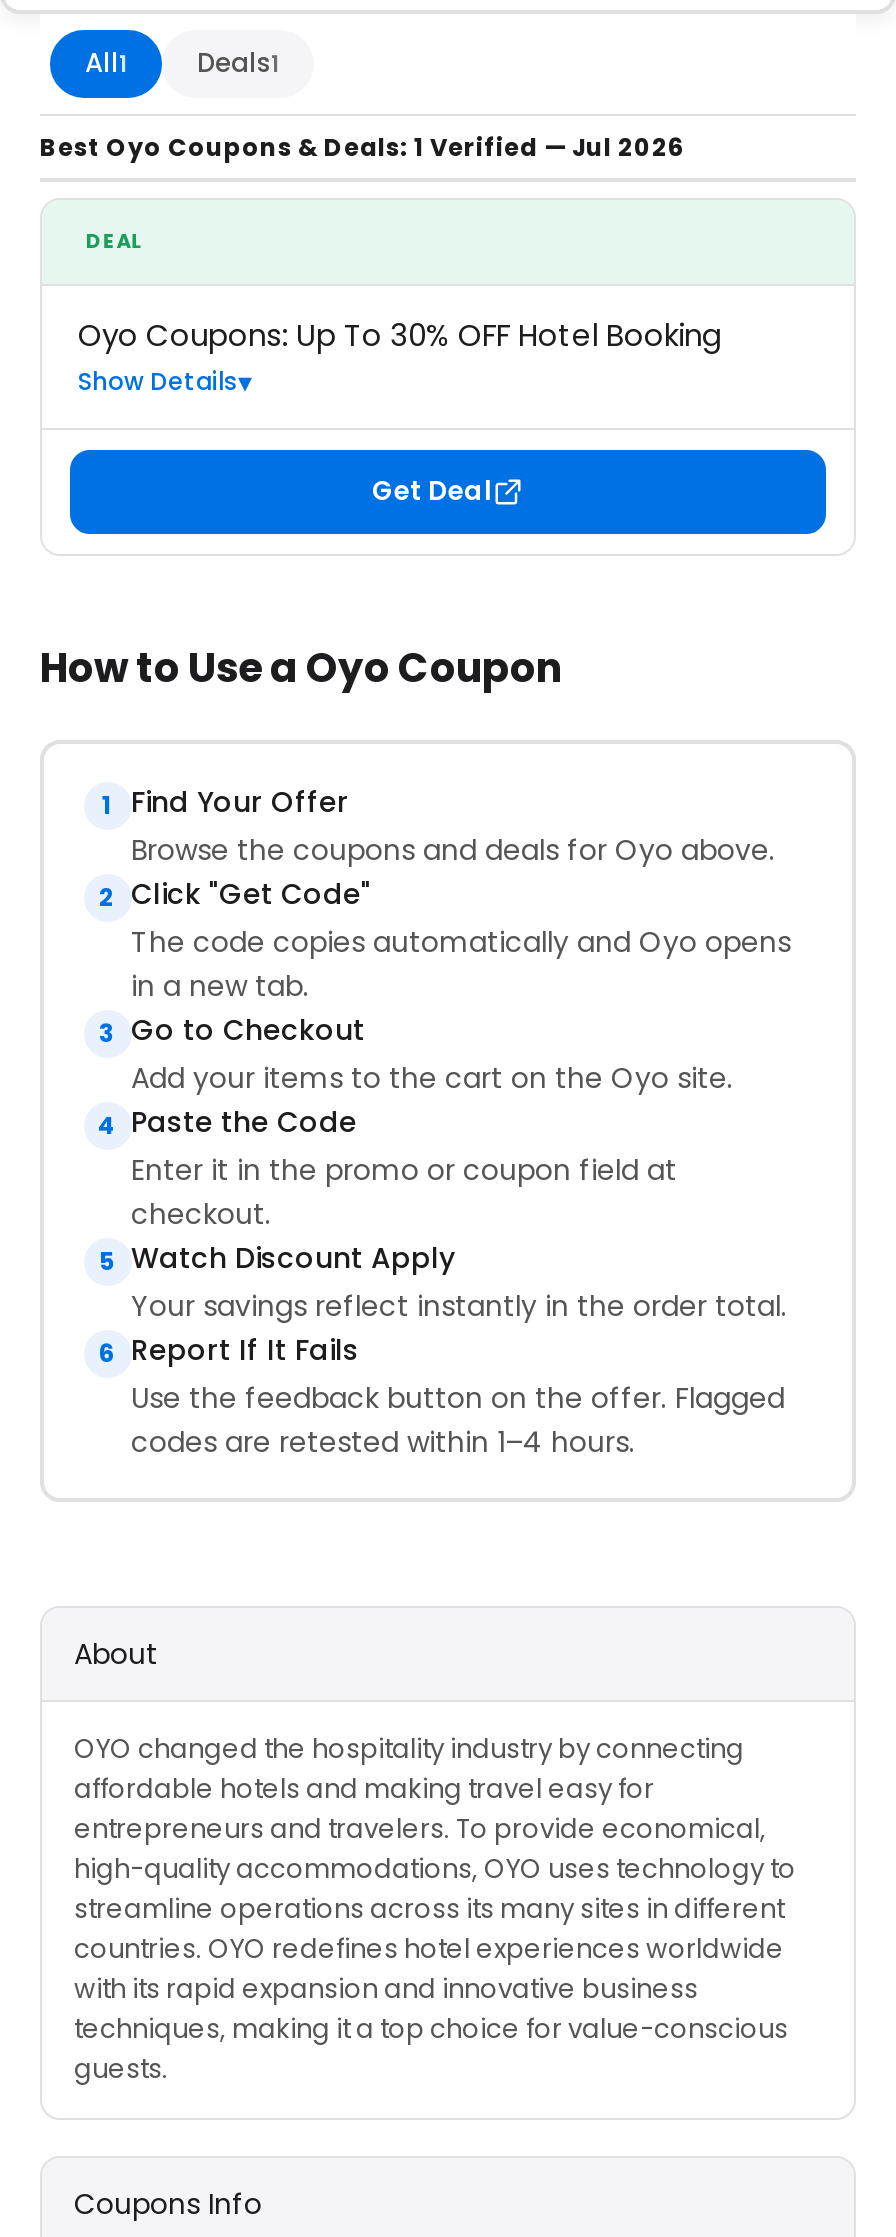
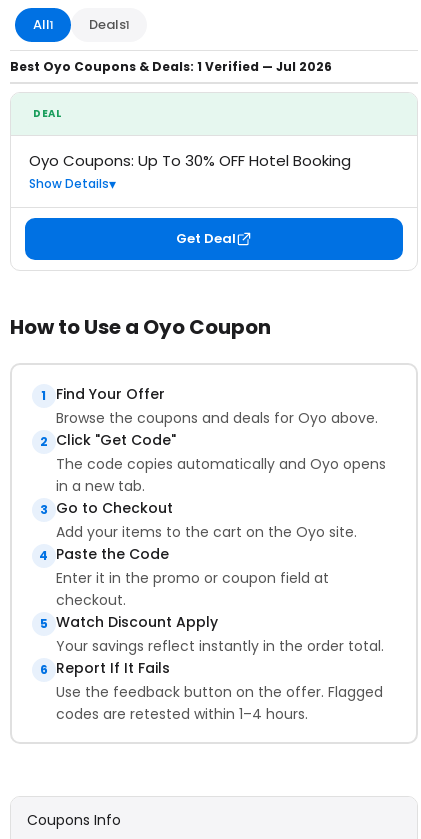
- About
- OYO changed the hospitality industry by connecting
- affordable hotels and making travel easy for
- entrepreneurs and travelers. To provide economical,
- high-quality accommodations, OYO uses technology to
- streamline operations across its many sites in different
- countries. OYO redefines hotel experiences worldwide
- with its rapid expansion and innovative business
- techniques, making it a top choice for value-conscious
- guests.
